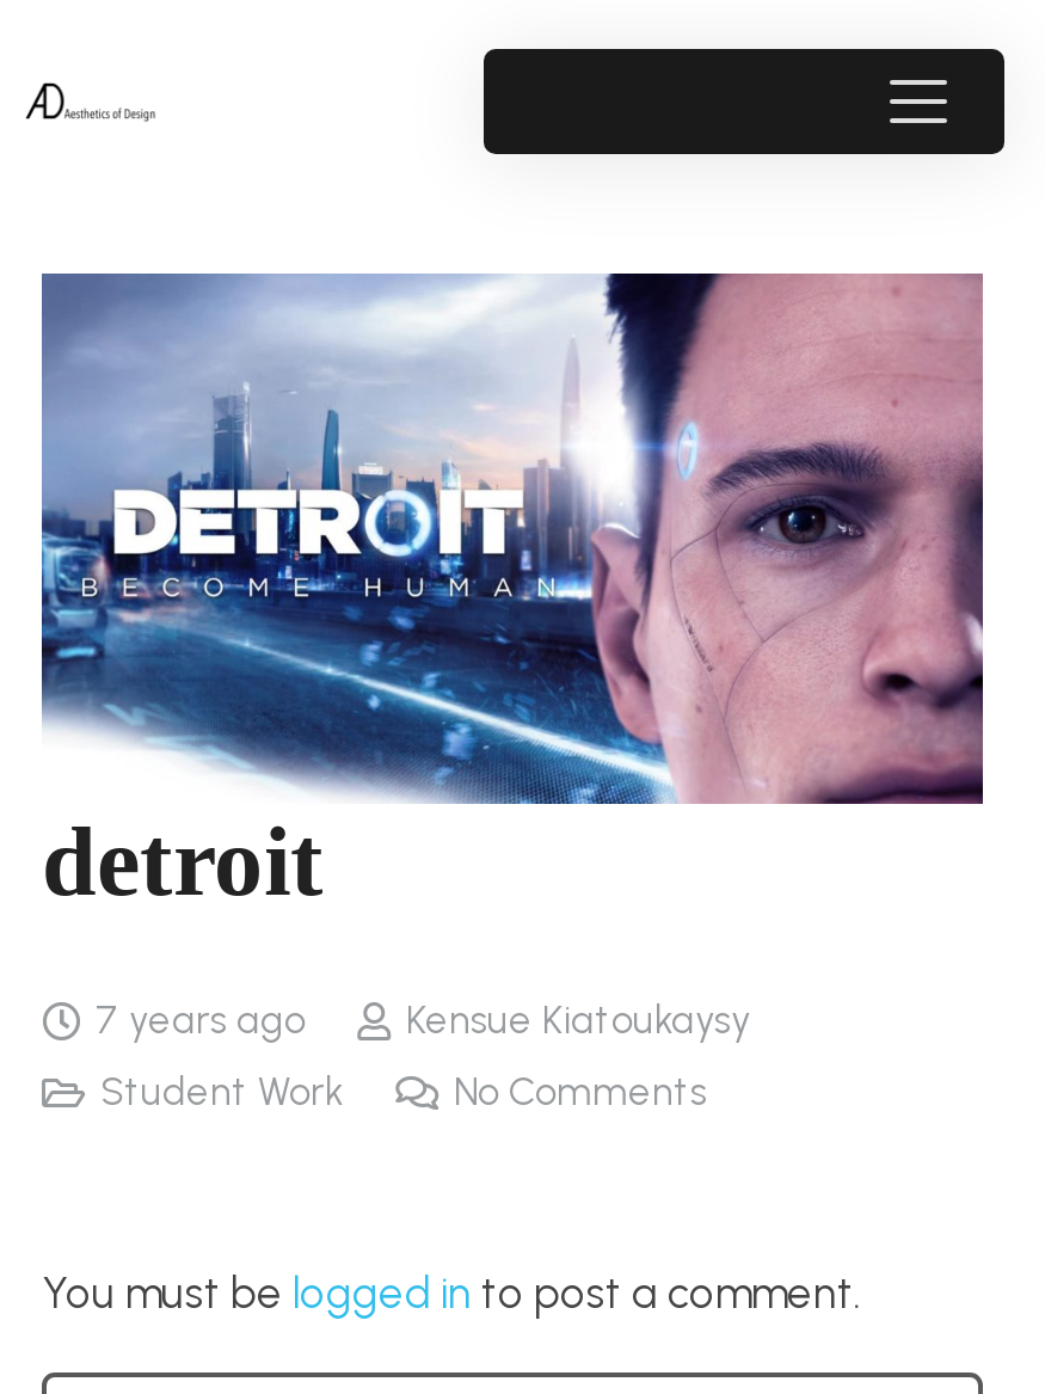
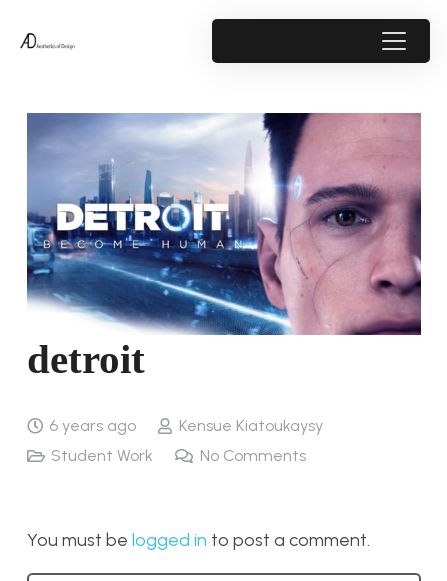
- 7 years ago
+ 6 years ago
